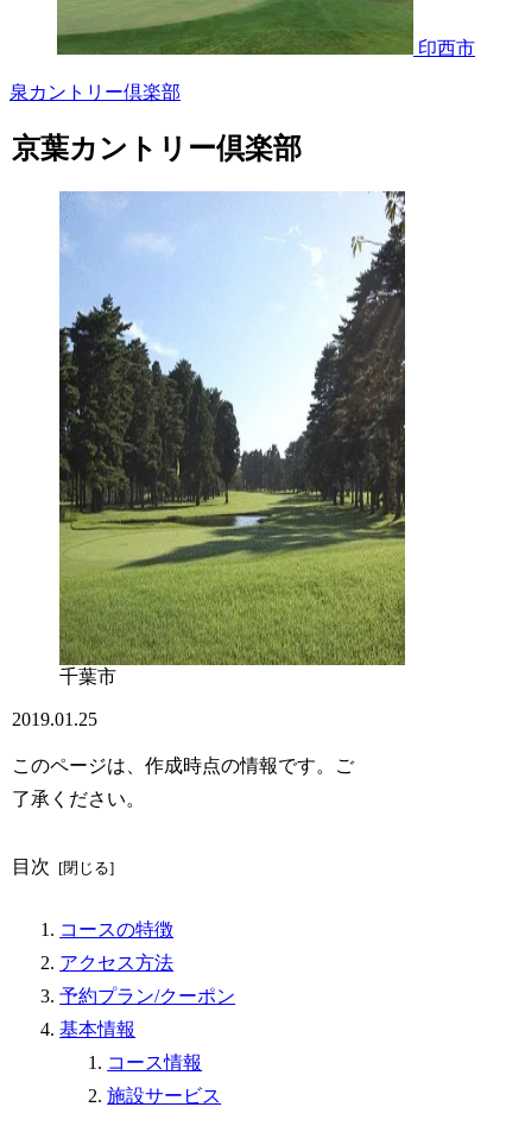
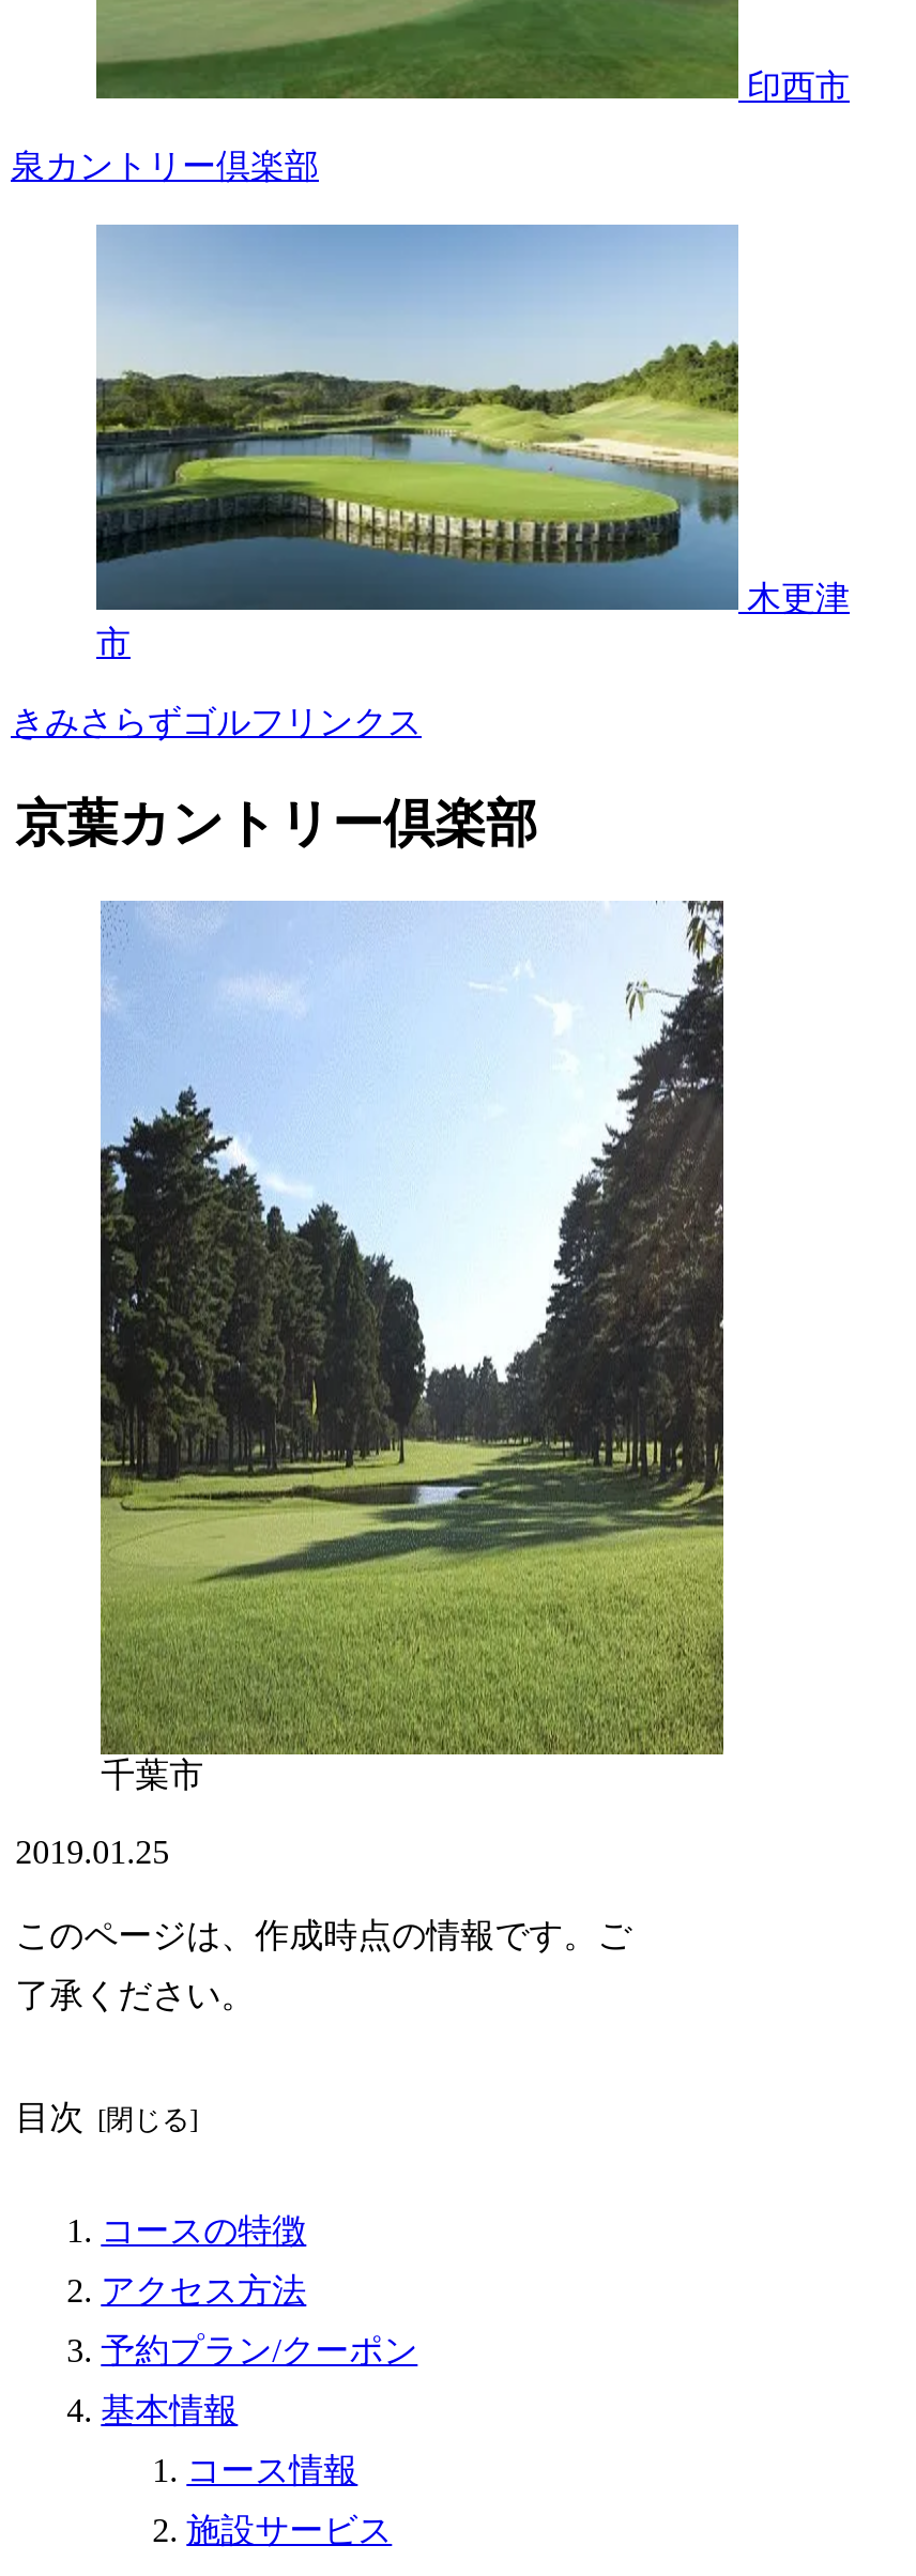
+ [image]
+ 木更津
+ 市
+ きみさらずゴルフリンクス
